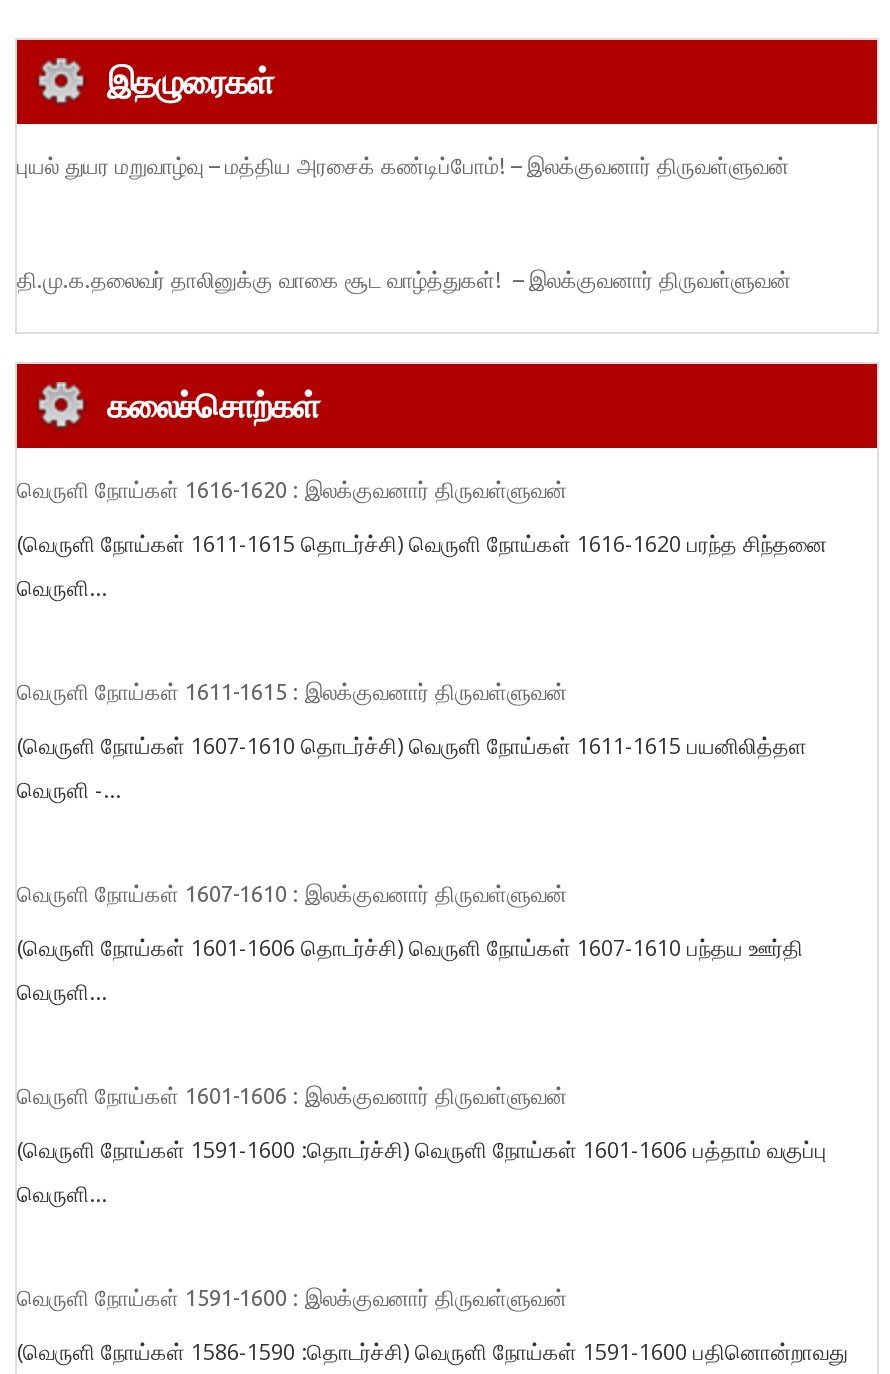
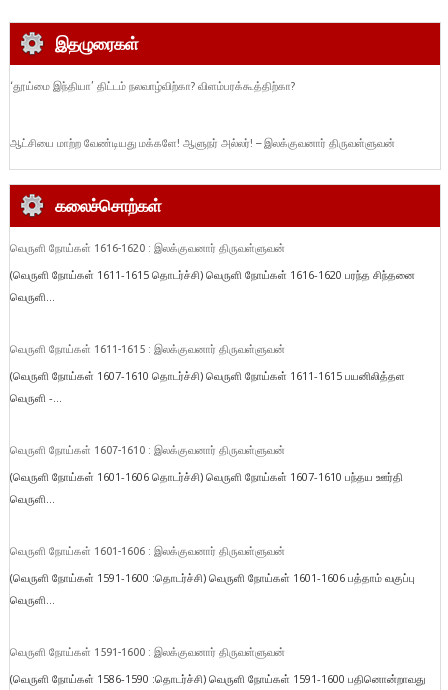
- புயல் துயர மறுவாழ்வு – மத்திய அரசைக் கண்டிப்போம்! – இலக்குவனார் திருவள்ளுவன்
+ ‘தூய்மை இந்தியா’ திட்டம் நலவாழ்விற்கா? விளம்பரக்கூத்திற்கா?

- தி.மு.க.தலைவர் தாலினுக்கு வாகை சூட வாழ்த்துகள்! – இலக்குவனார் திருவள்ளுவன்
+ ஆட்சியை மாற்ற வேண்டியது மக்களே! ஆளுநர் அல்லர்! – இலக்குவனார் திருவள்ளுவன்
